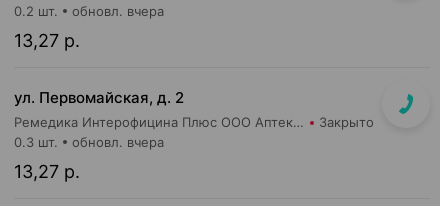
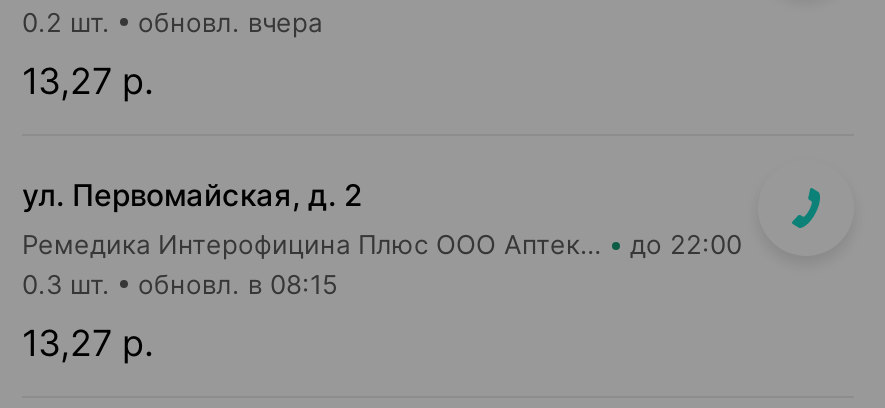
- Закрыто
+ до 22:00

- обновл. вчера
+ обновл. в 08:15
